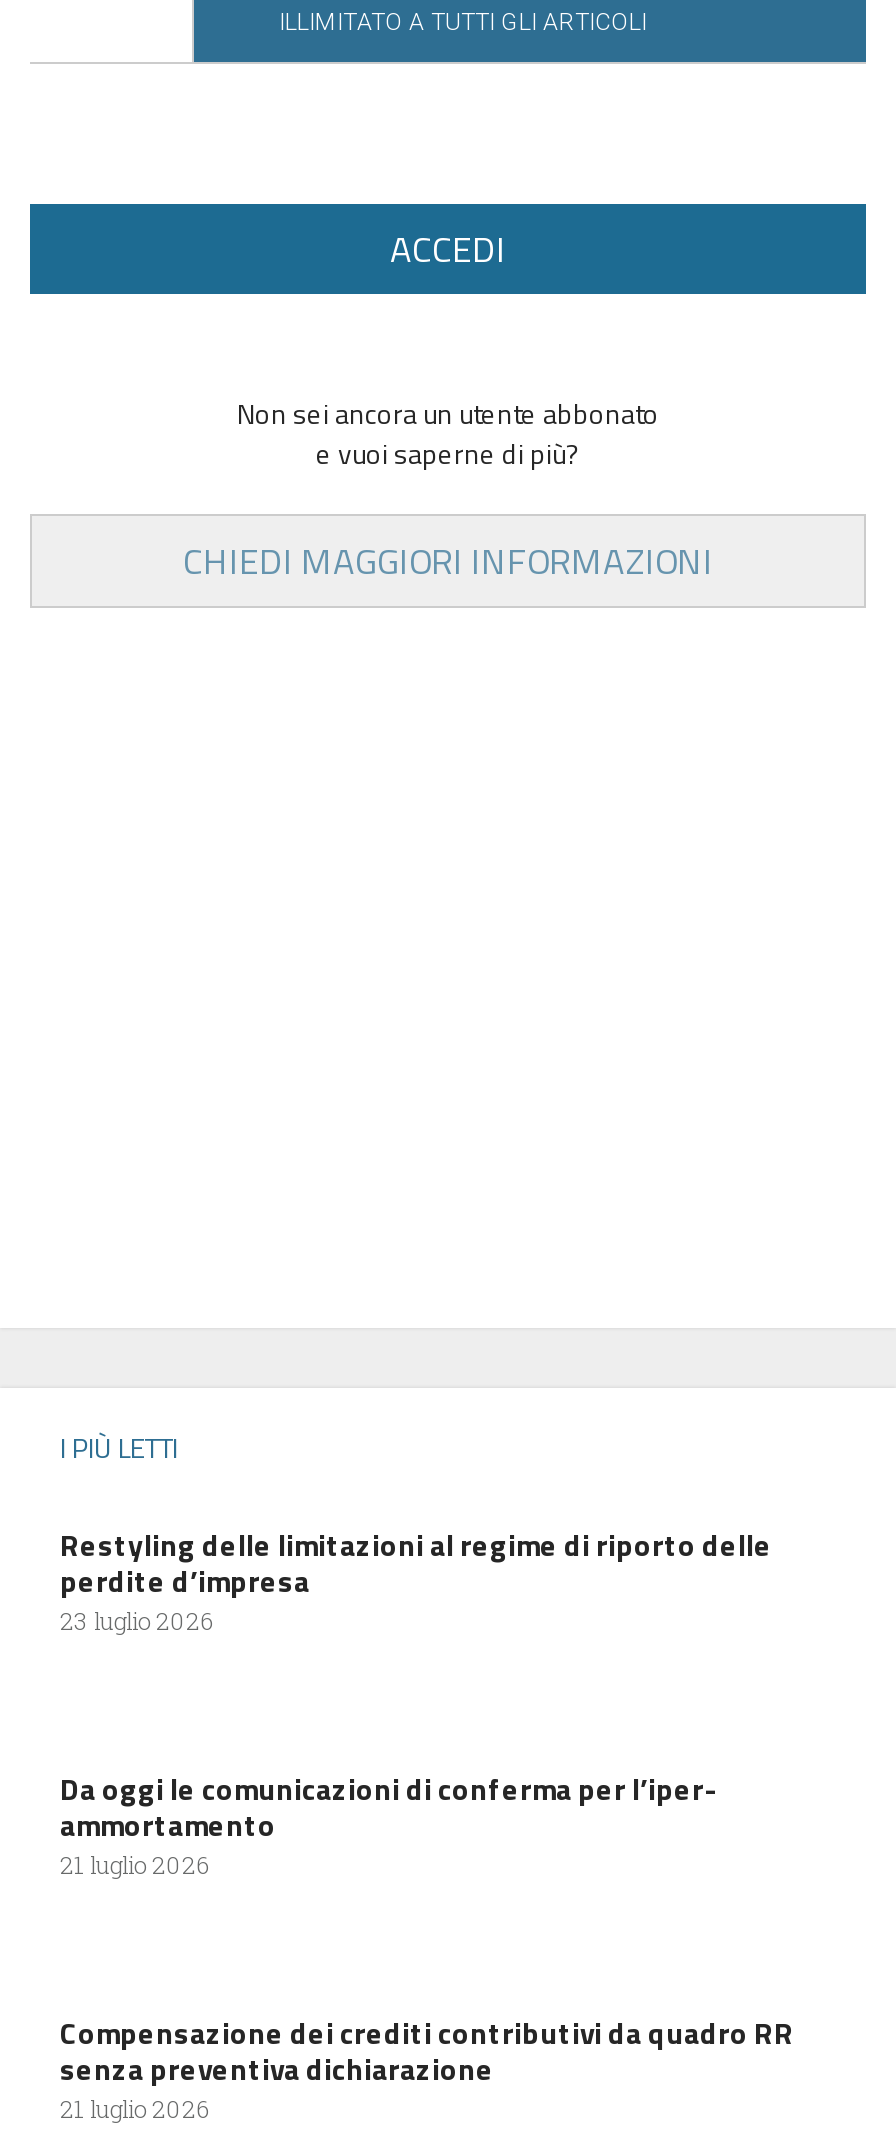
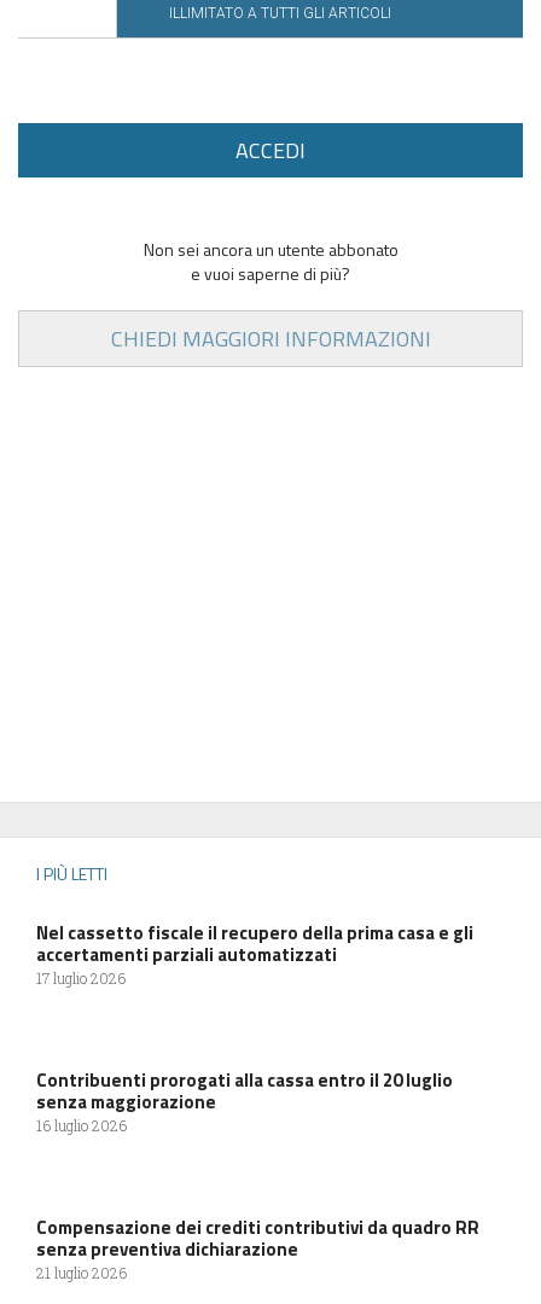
- Restyling delle limitazioni al regime di riporto delle
- perdite d’impresa
- 23 luglio 2026
+ Nel cassetto fiscale il recupero della prima casa e gli
+ accertamenti parziali automatizzati
+ 17 luglio 2026

- Da oggi le comunicazioni di conferma per l’iper-
- ammortamento
- 21 luglio 2026
+ Contribuenti prorogati alla cassa entro il 20 luglio
+ senza maggiorazione
+ 16 luglio 2026
